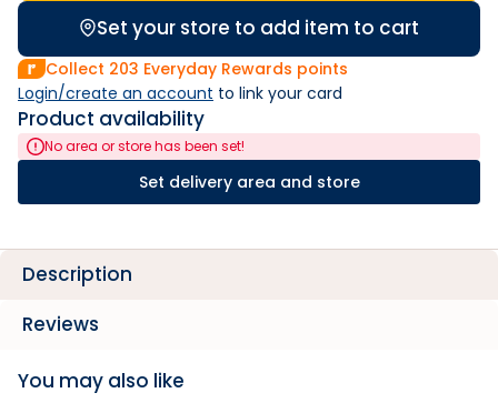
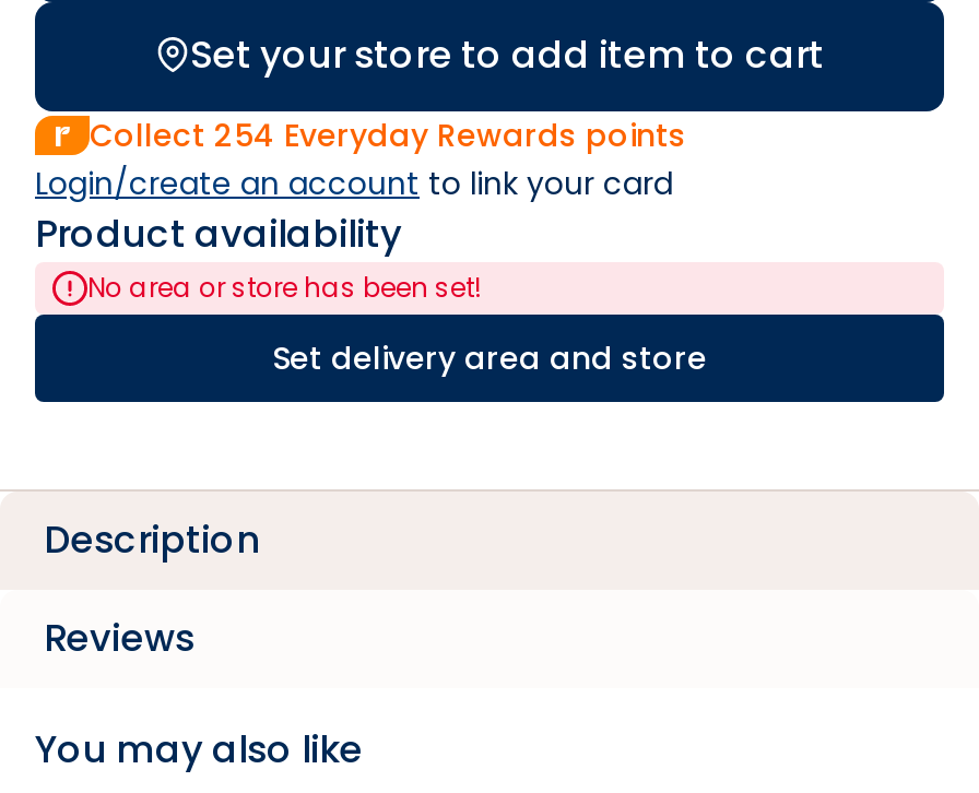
- Collect 203 Everyday Rewards points
+ Collect 254 Everyday Rewards points
